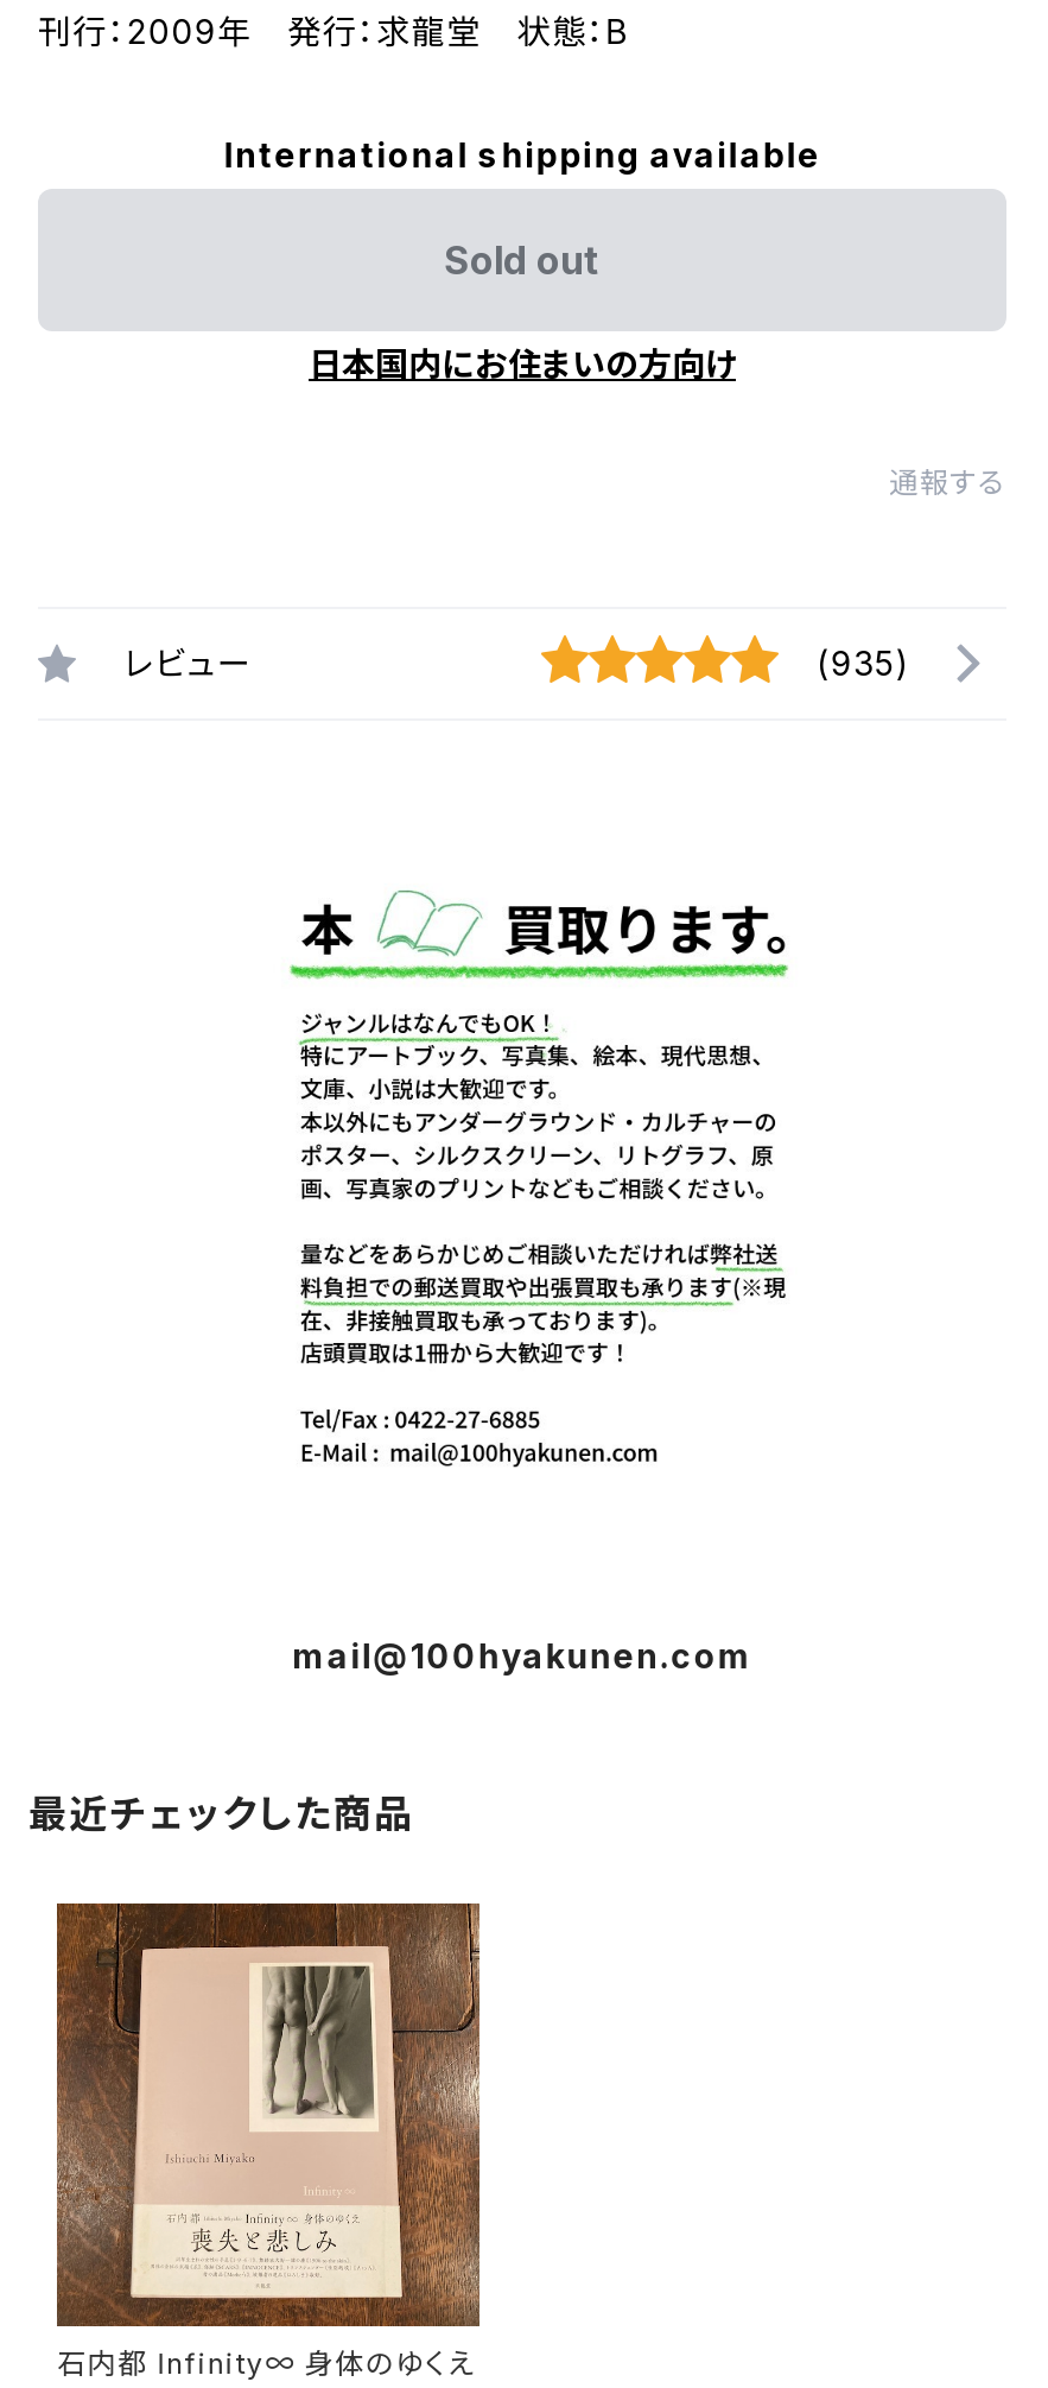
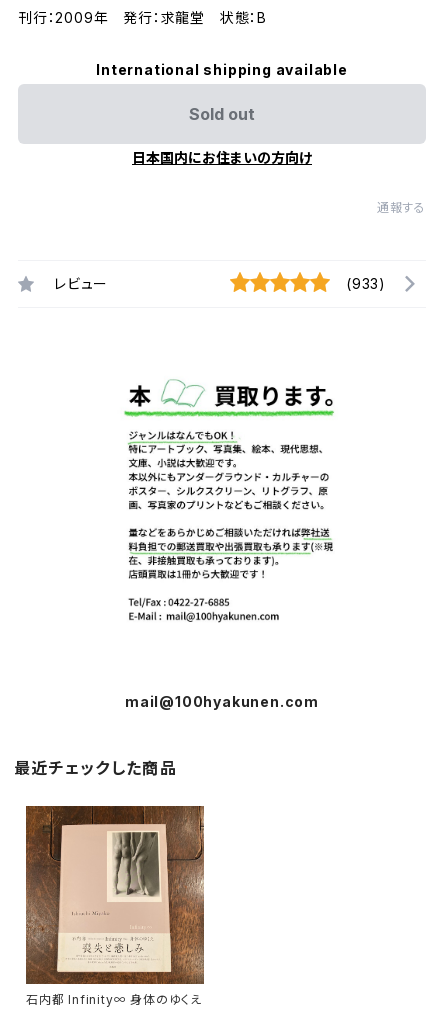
- (935)
+ (933)
